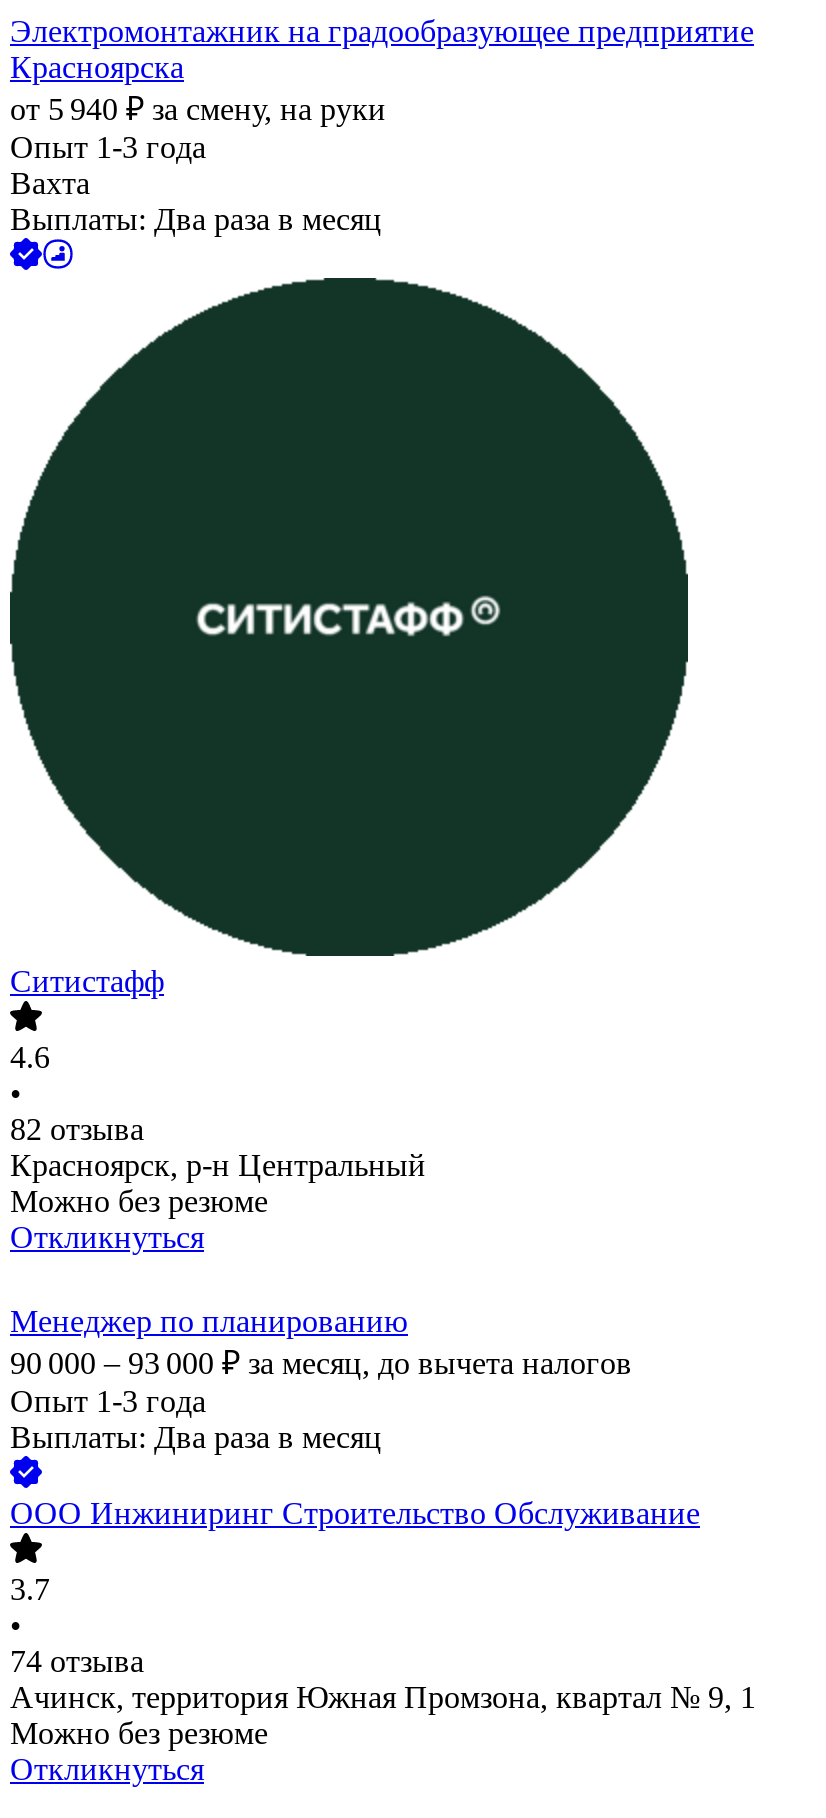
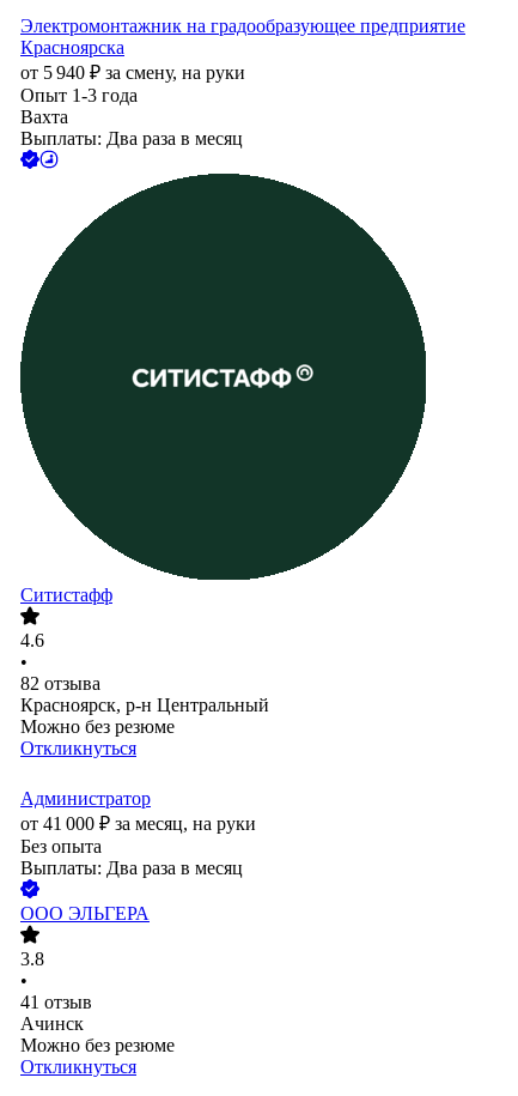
- Менеджер по планированию
- 90 000 – 93 000 ₽ за месяц, до вычета налогов
- Опыт 1-3 года
+ Администратор
+ от 41 000 ₽ за месяц, на руки
+ Без опыта

- ООО Инжиниринг Строительство Обслуживание
+ ООО ЭЛЬГЕРА

- 3.7
+ 3.8

- 74 отзыва
- Ачинск, территория Южная Промзона, квартал № 9, 1
+ 41 отзыв
+ Ачинск
